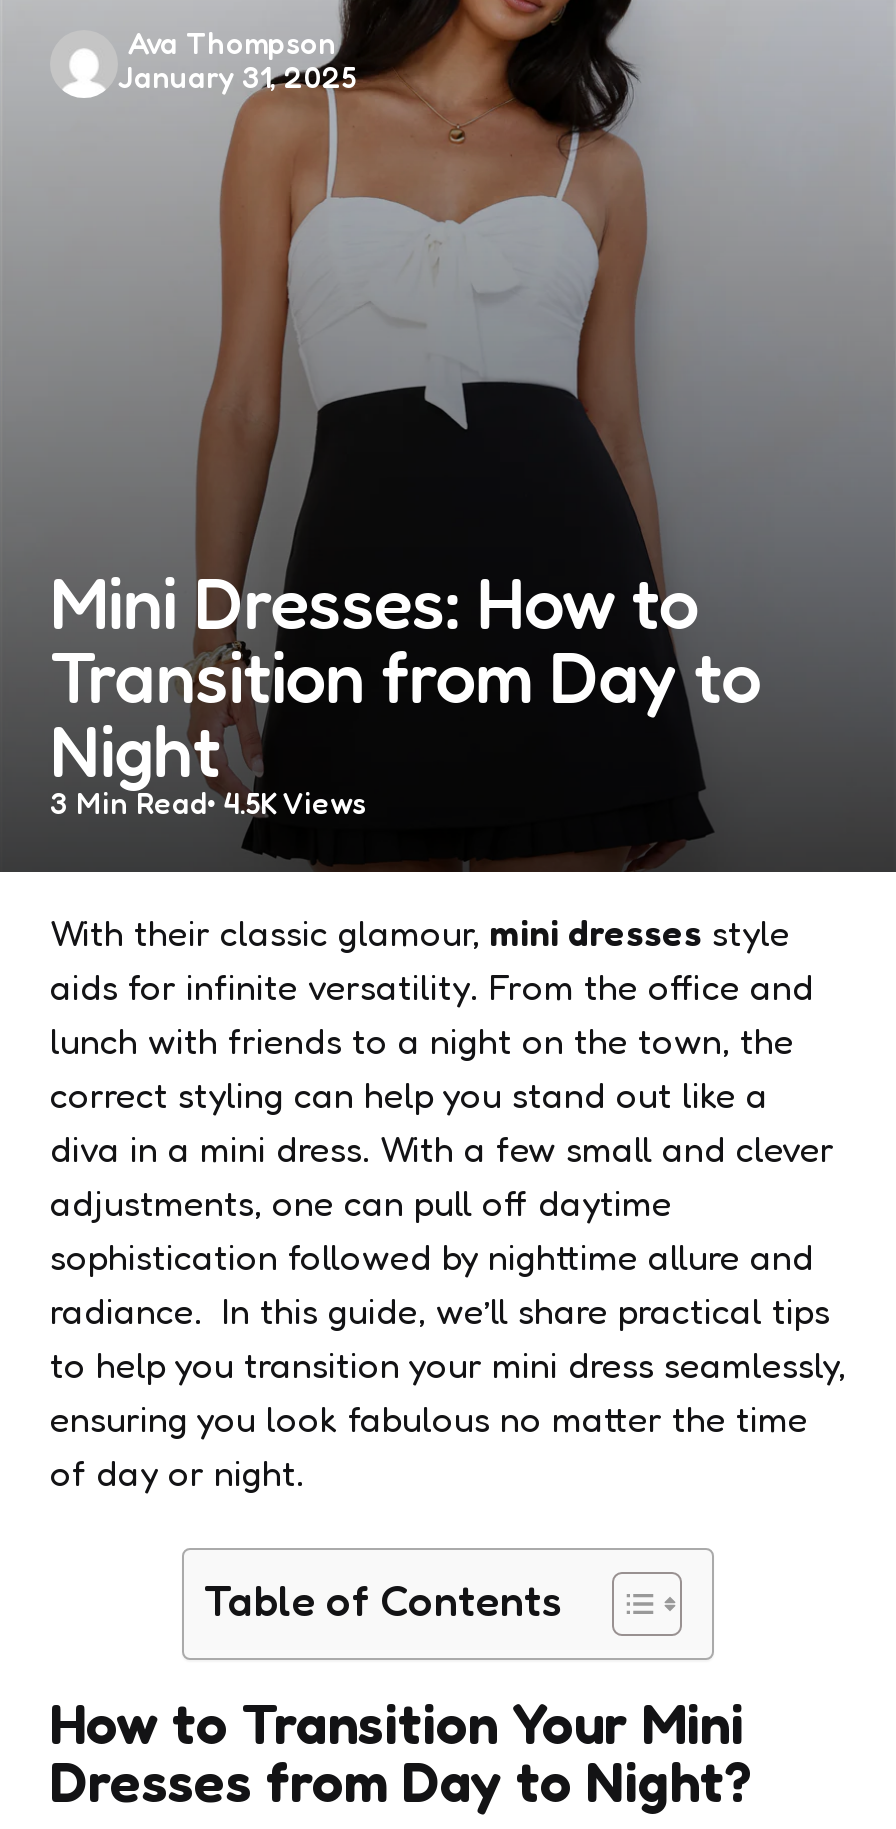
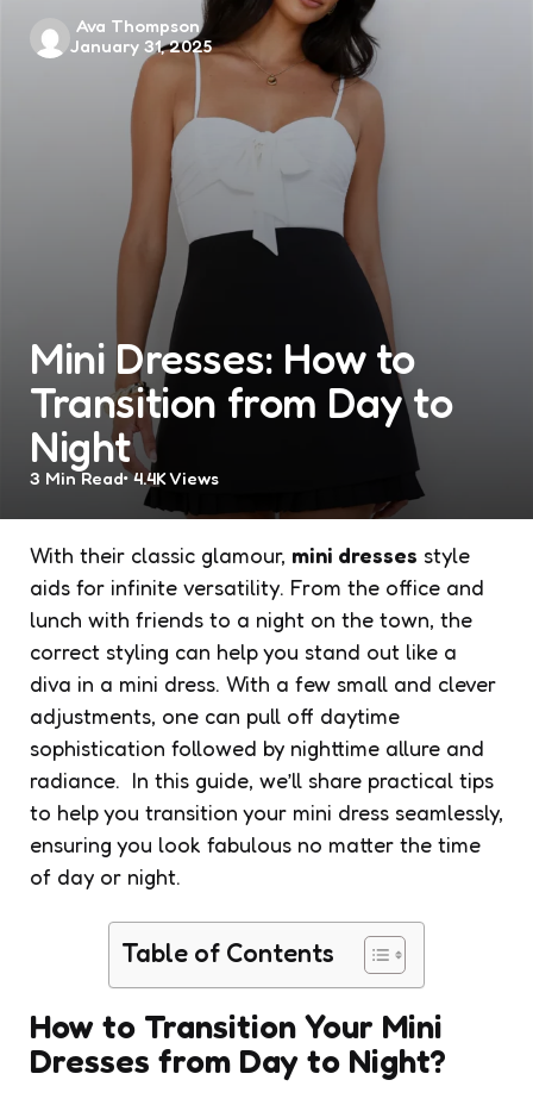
- 3 Min Read 4.5K Views
+ 3 Min Read 4.4K Views
